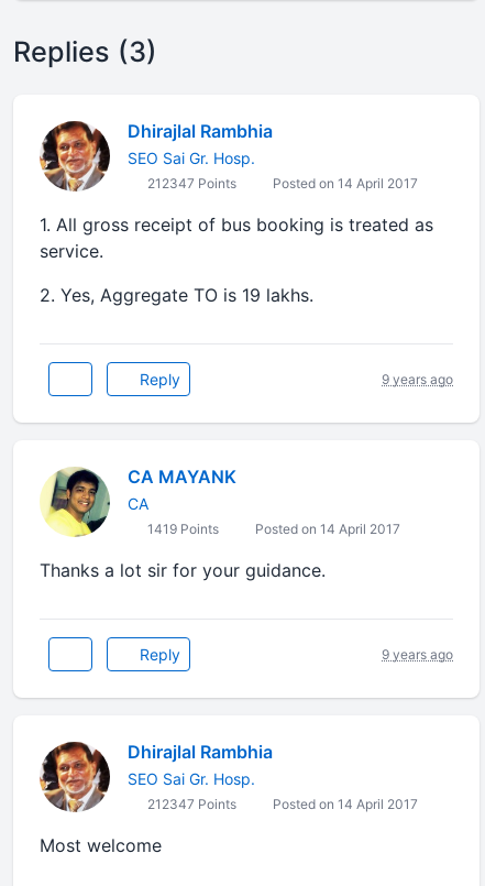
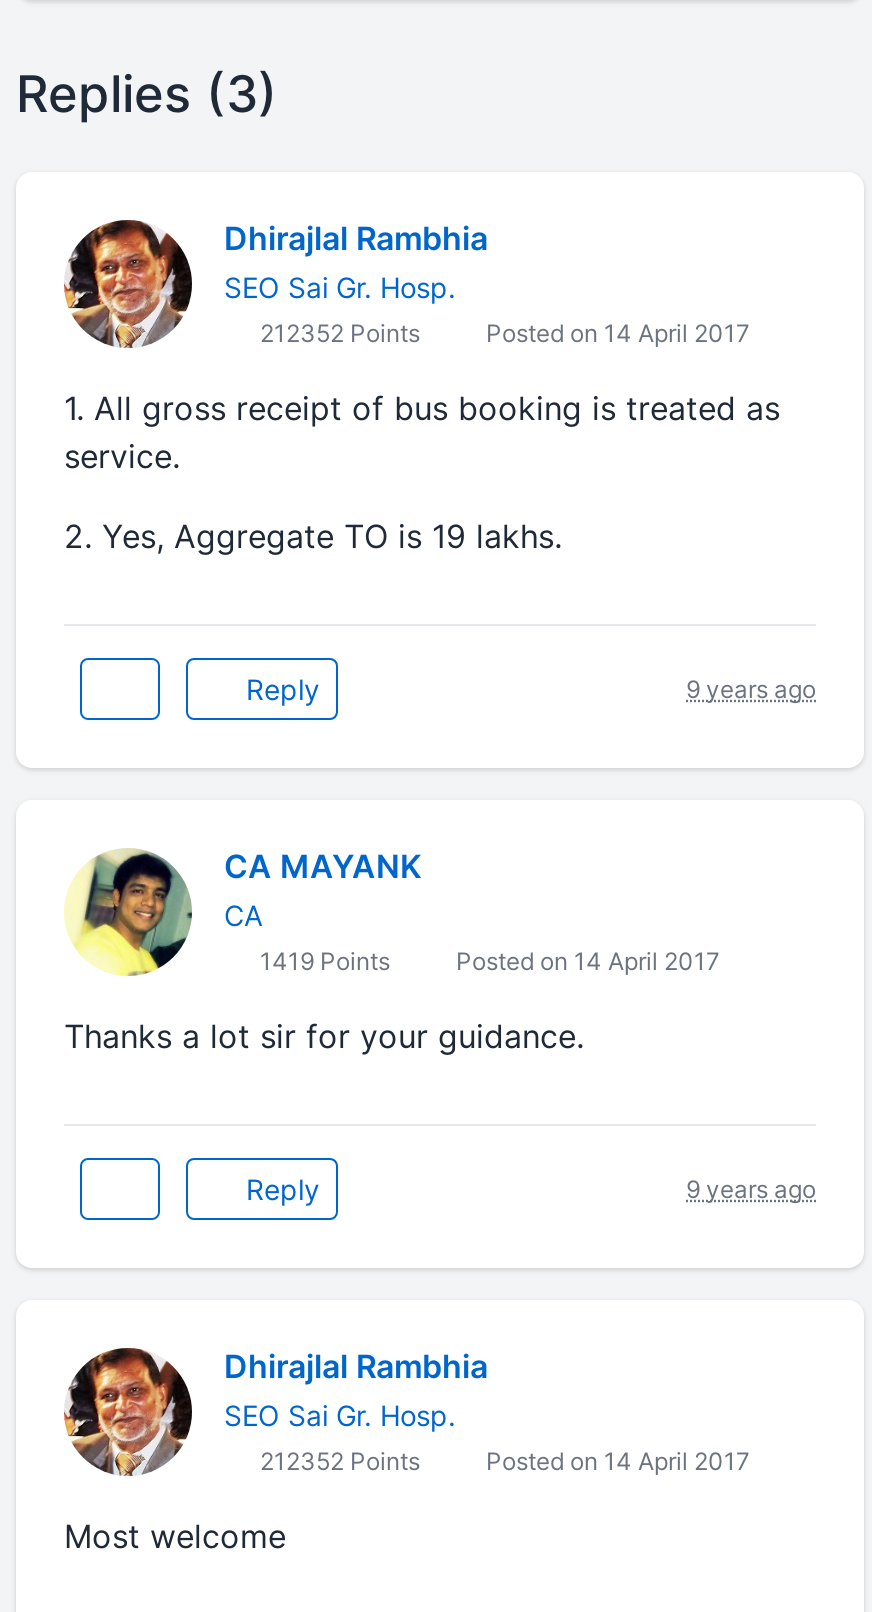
- 212347 Points Posted on 14 April 2017
+ 212352 Points Posted on 14 April 2017

- 212347 Points Posted on 14 April 2017
+ 212352 Points Posted on 14 April 2017
